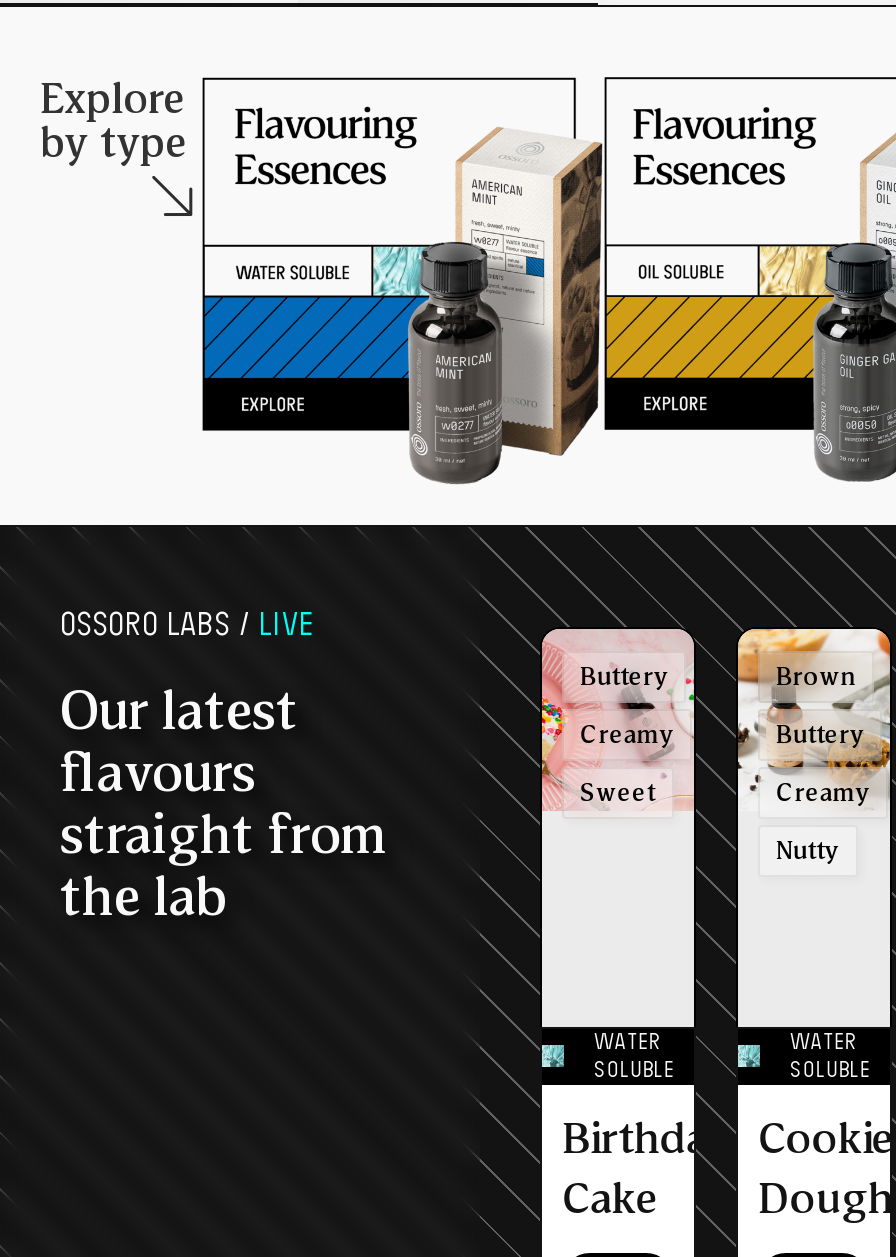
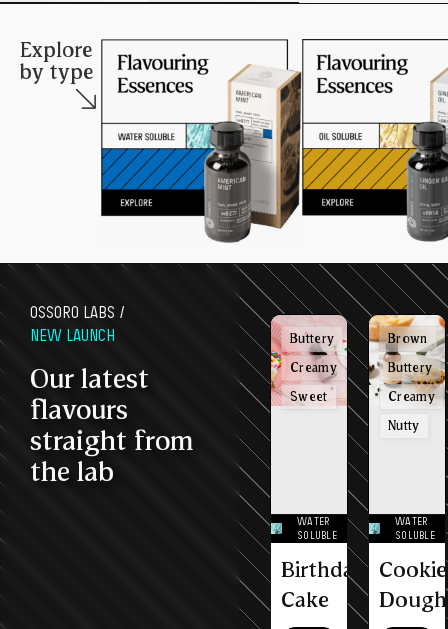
- OSSORO LABS / LIVE
+ OSSORO LABS /
+ NEW LAUNCH

moved down: Our latest | flavours | straight from | the lab
